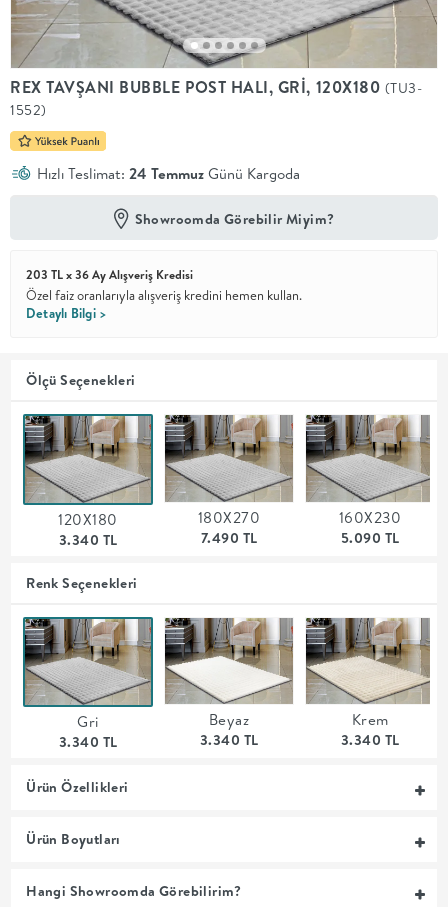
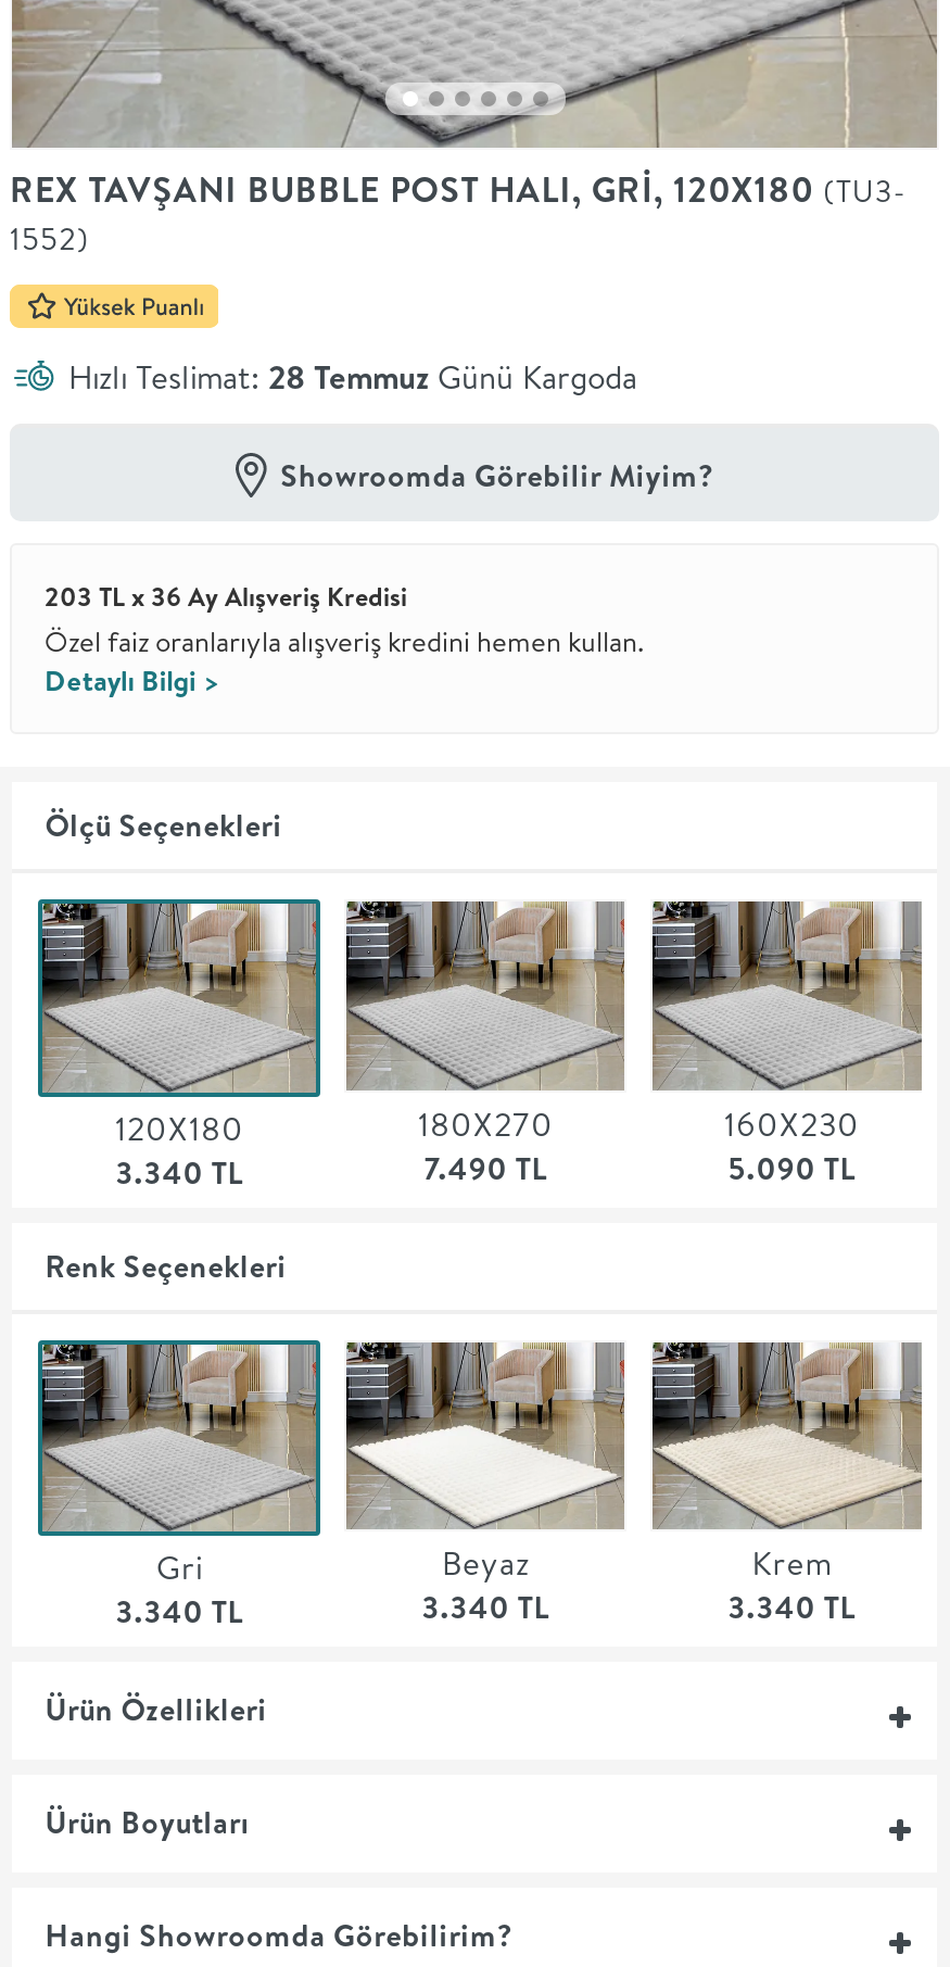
- Hızlı Teslimat: 24 Temmuz Günü Kargoda
+ Hızlı Teslimat: 28 Temmuz Günü Kargoda
